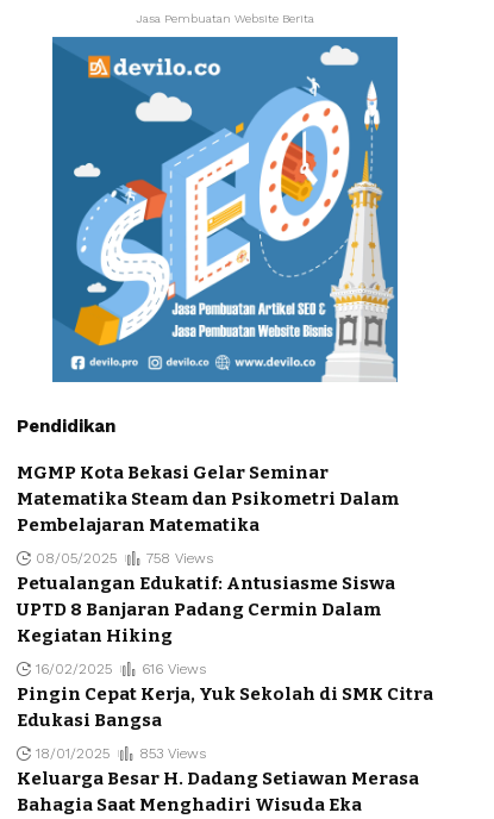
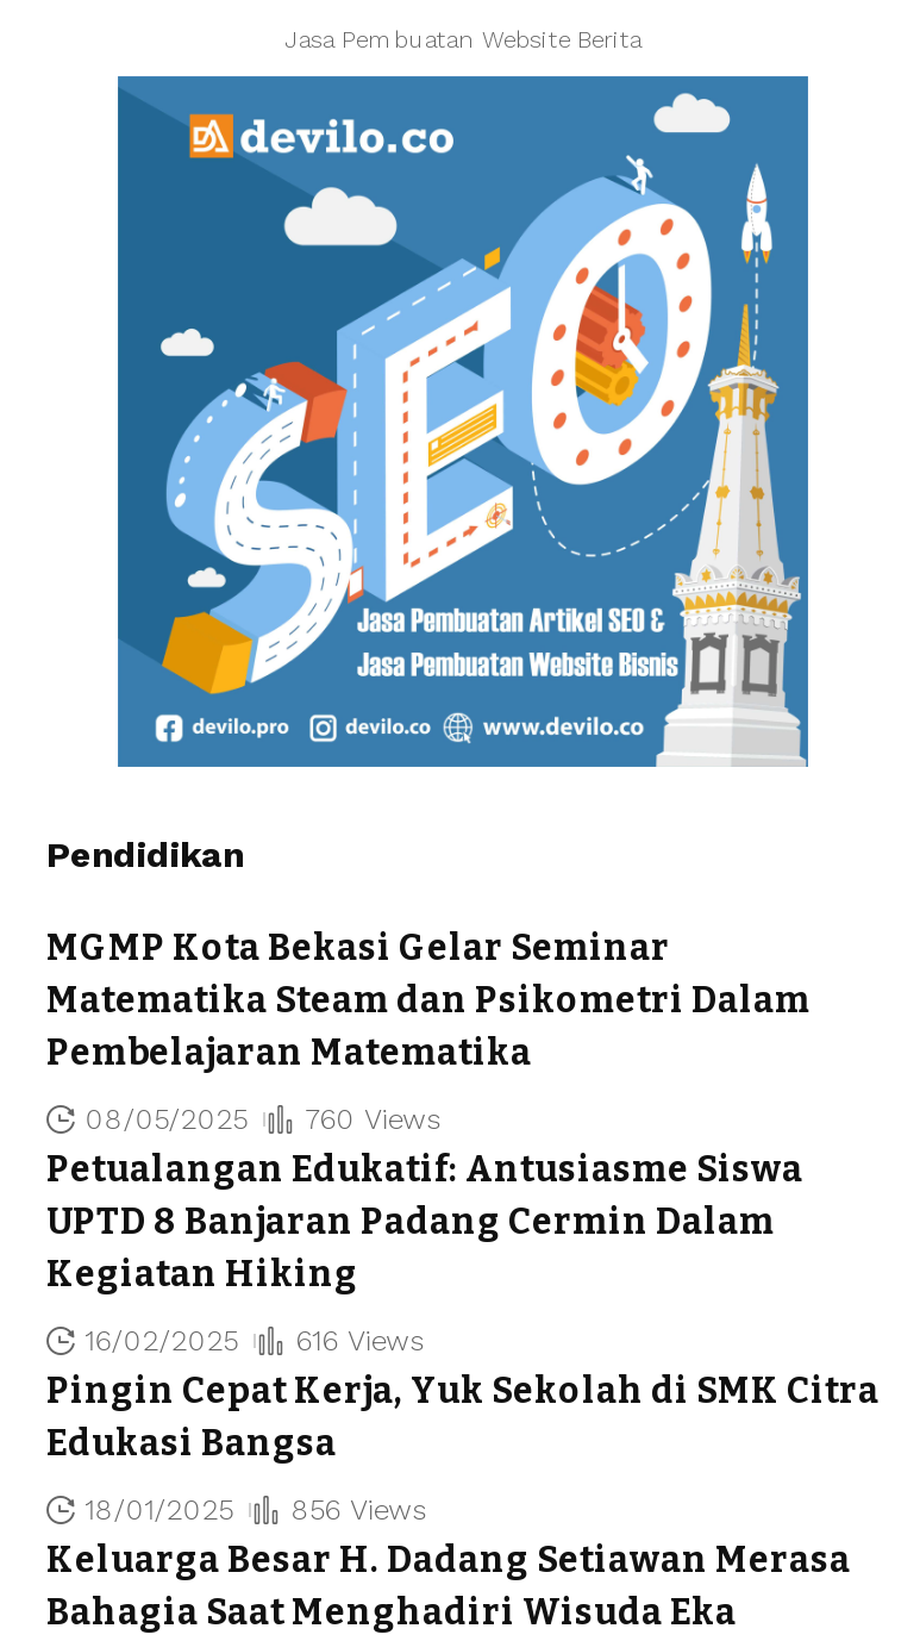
- 08/05/2025 758 Views
+ 08/05/2025 760 Views

- 18/01/2025 853 Views
+ 18/01/2025 856 Views
